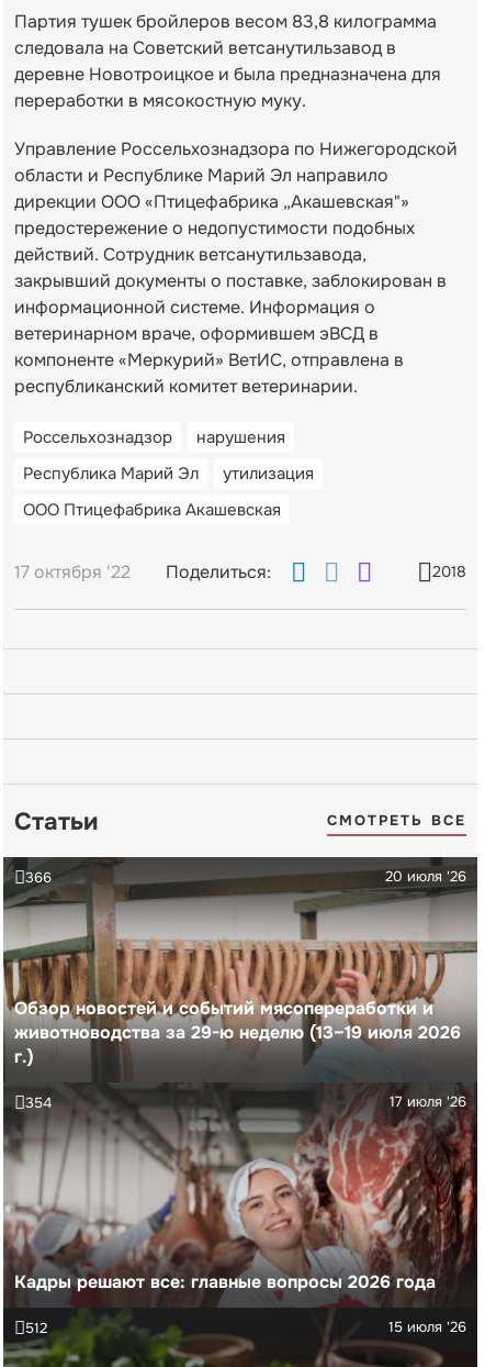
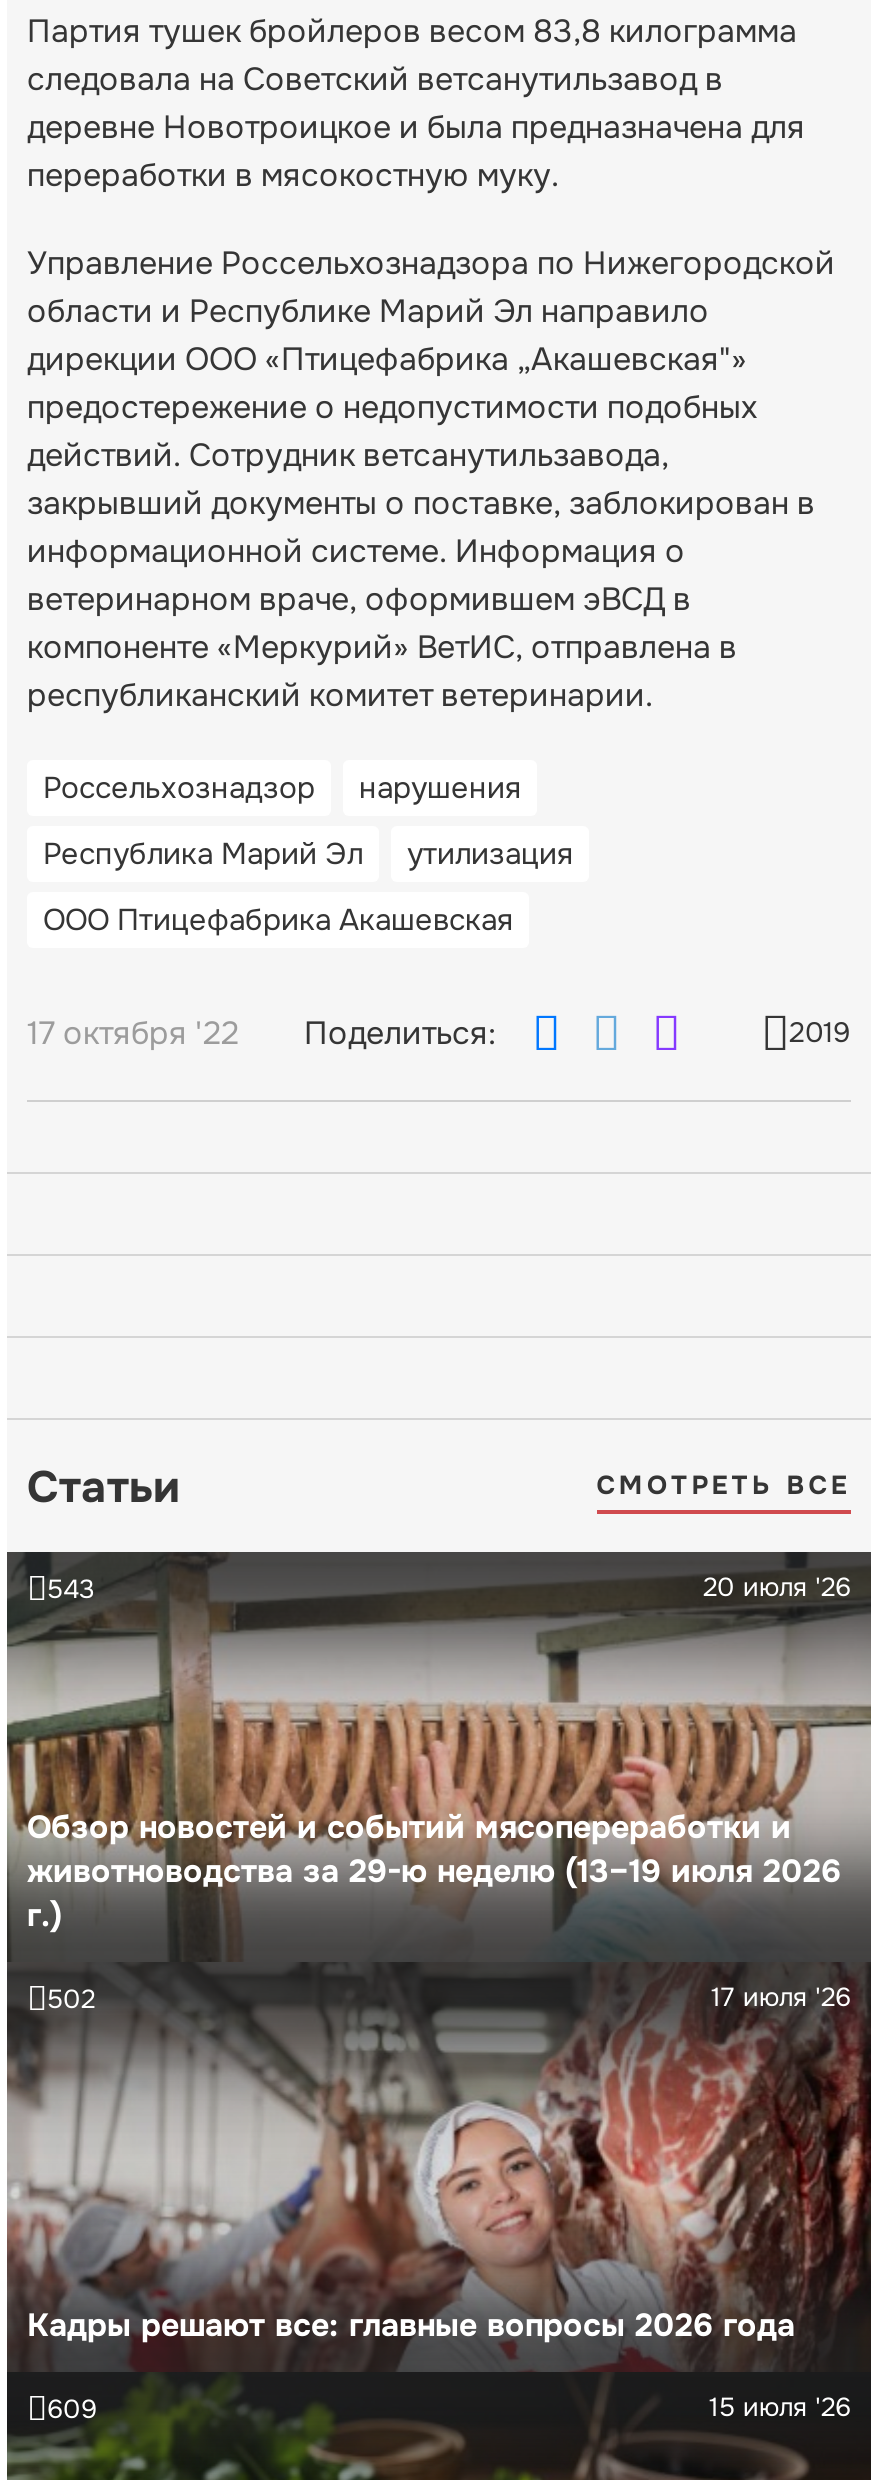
- 2018
+ 2019

- 366
+ 543

- 354
+ 502

- 512
+ 609
